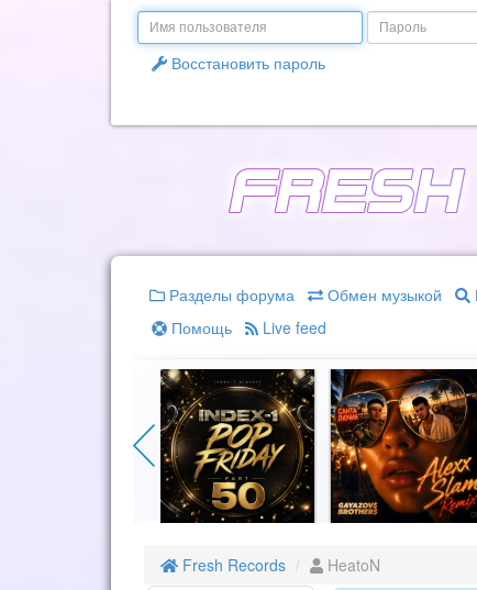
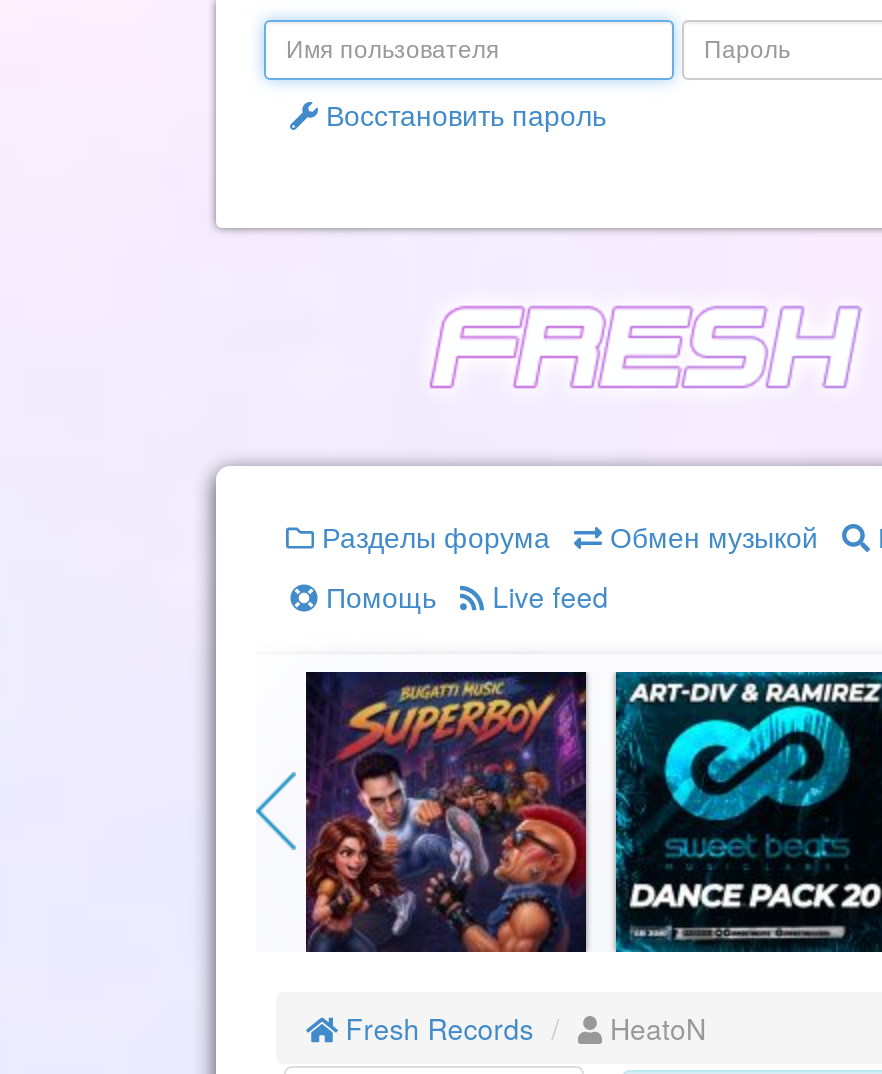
- [image]
+ [image]

- [image]
+ [image]
